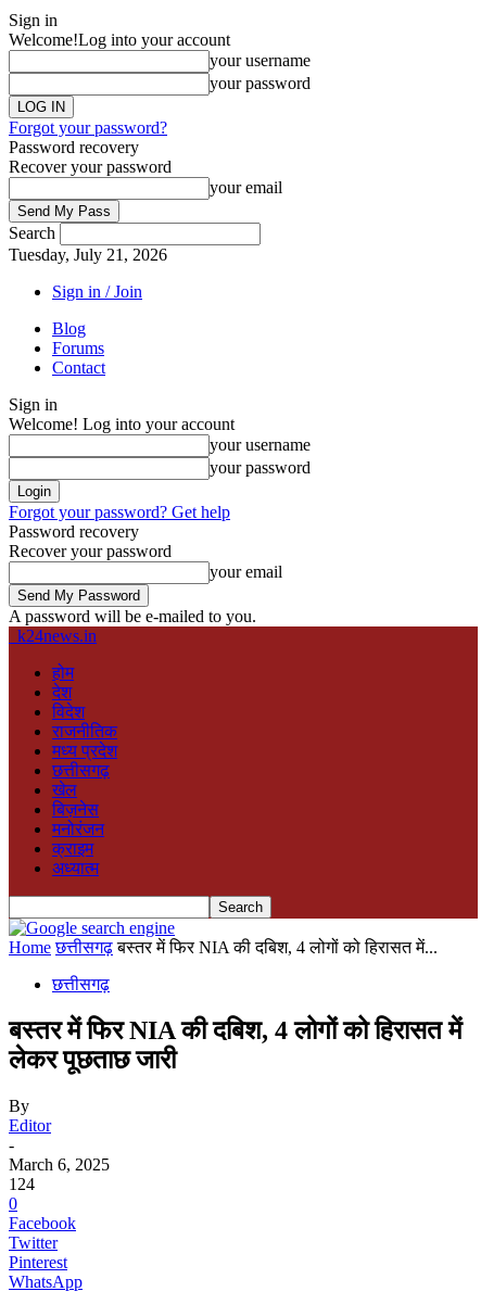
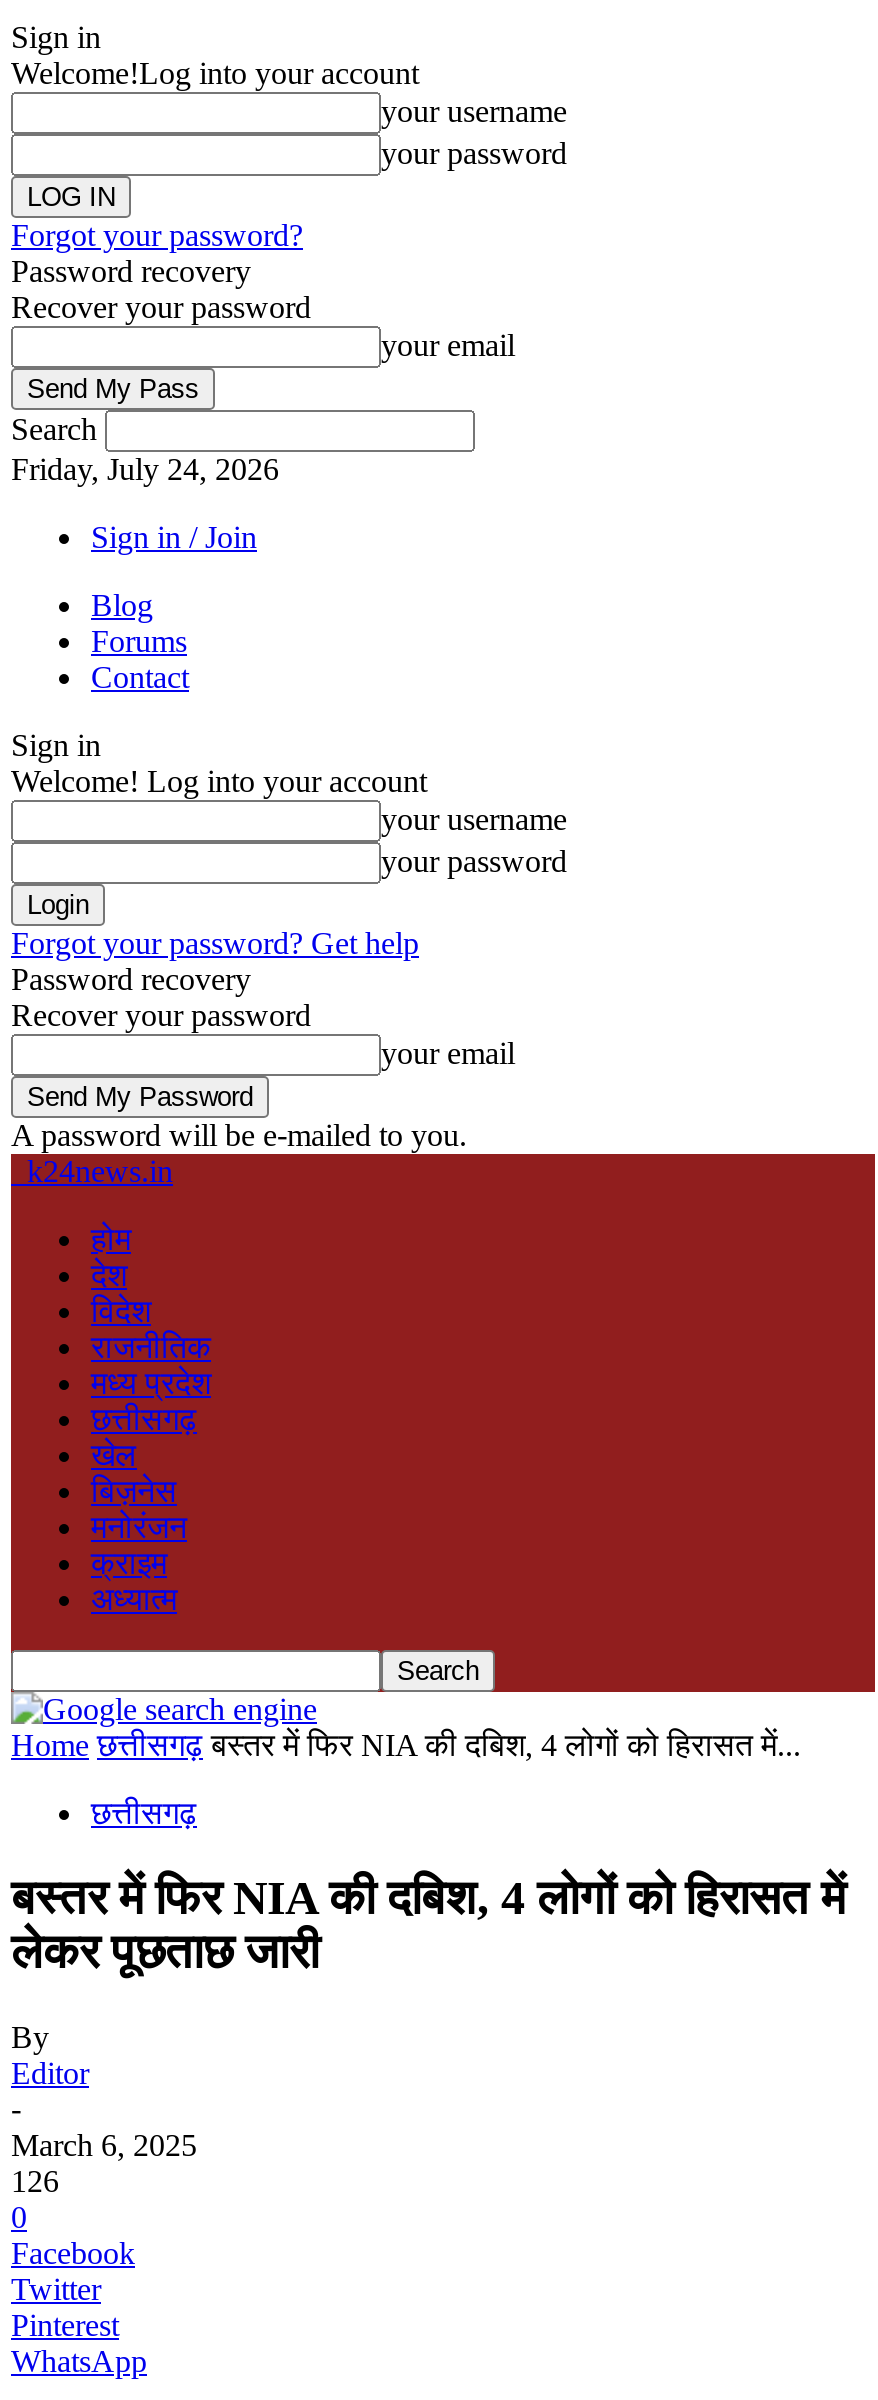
- Tuesday, July 21, 2026
+ Friday, July 24, 2026

- 124
+ 126
